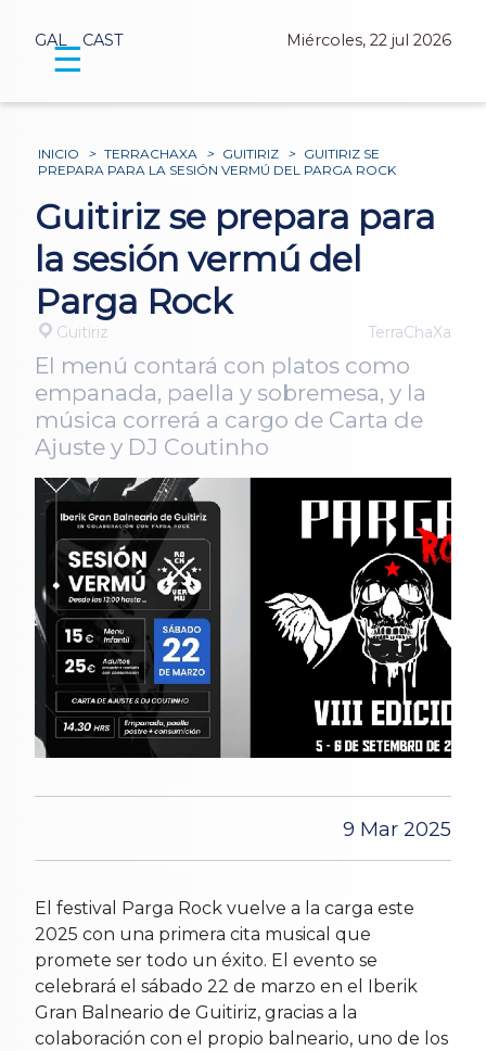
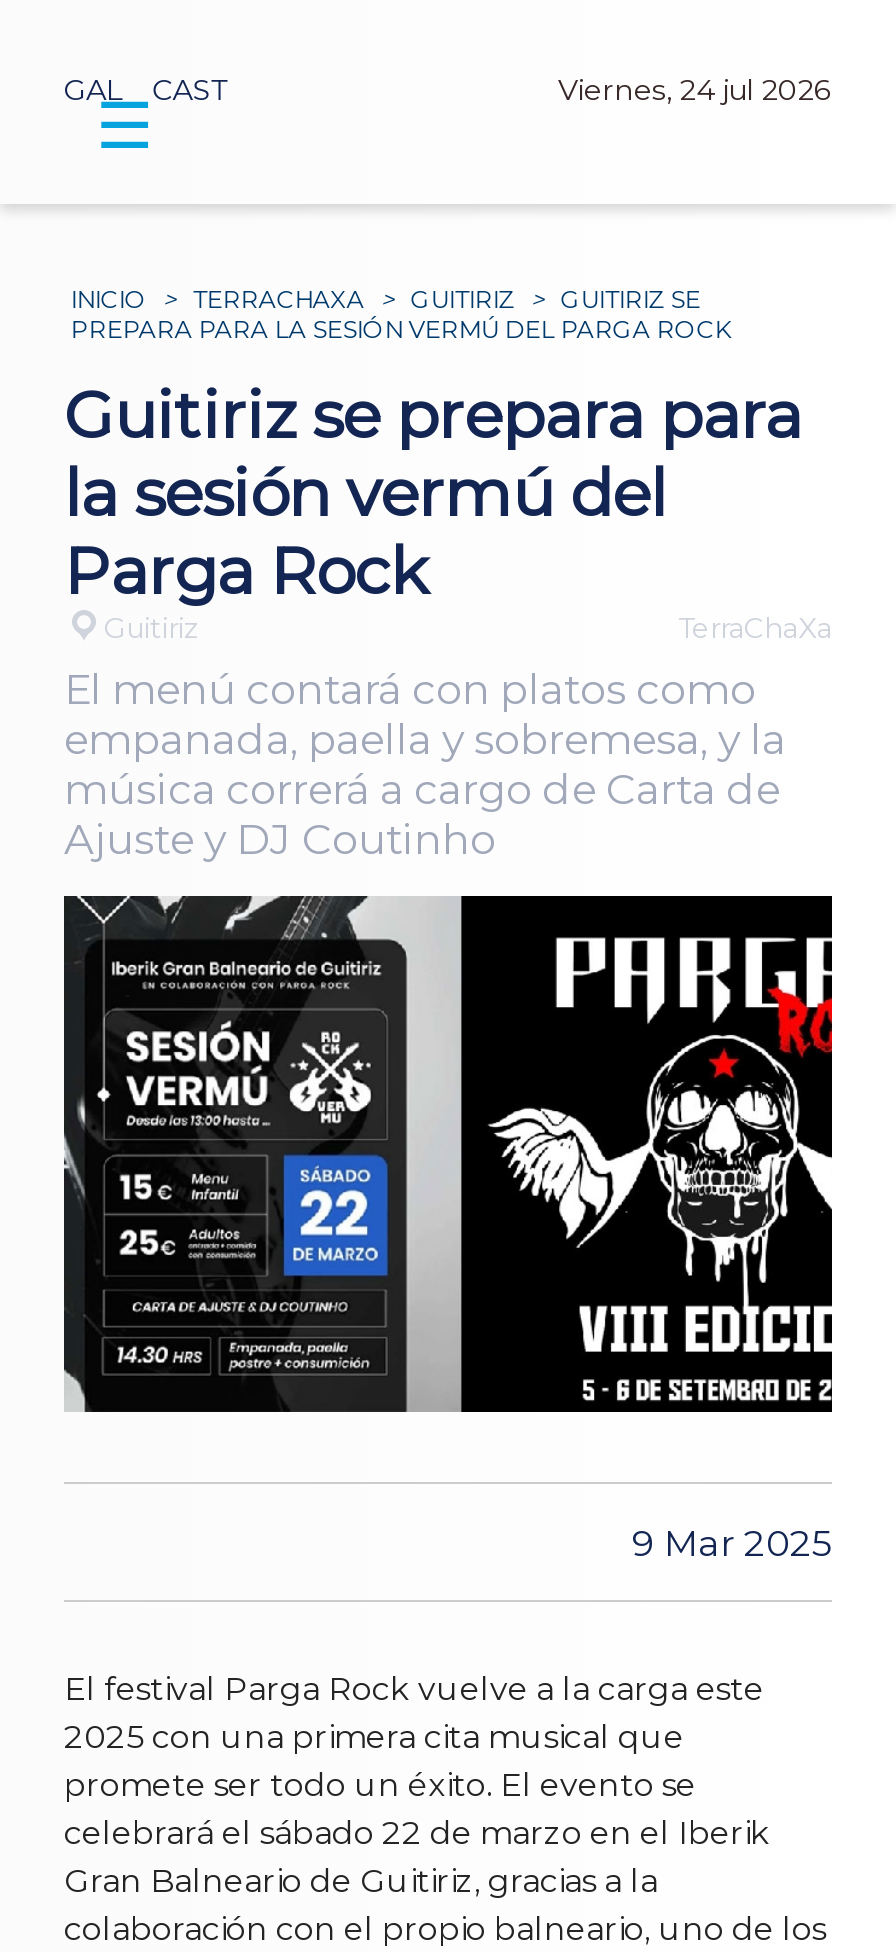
- Miércoles, 22 jul 2026
+ Viernes, 24 jul 2026
